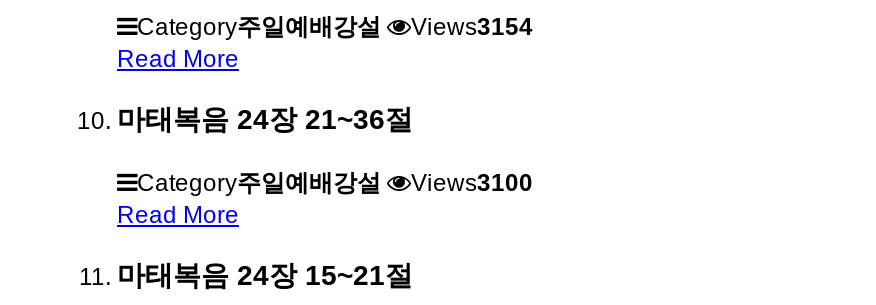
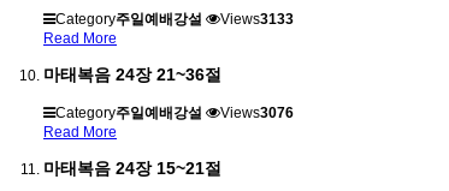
- Category주일예배강설 Views3154
+ Category주일예배강설 Views3133

- Category주일예배강설 Views3100
+ Category주일예배강설 Views3076
